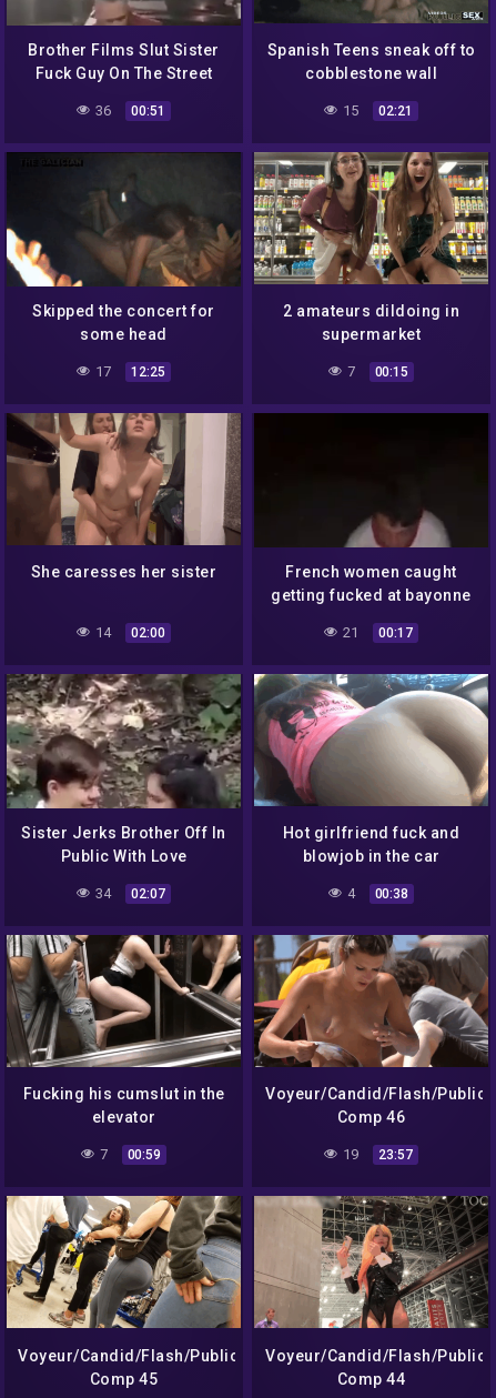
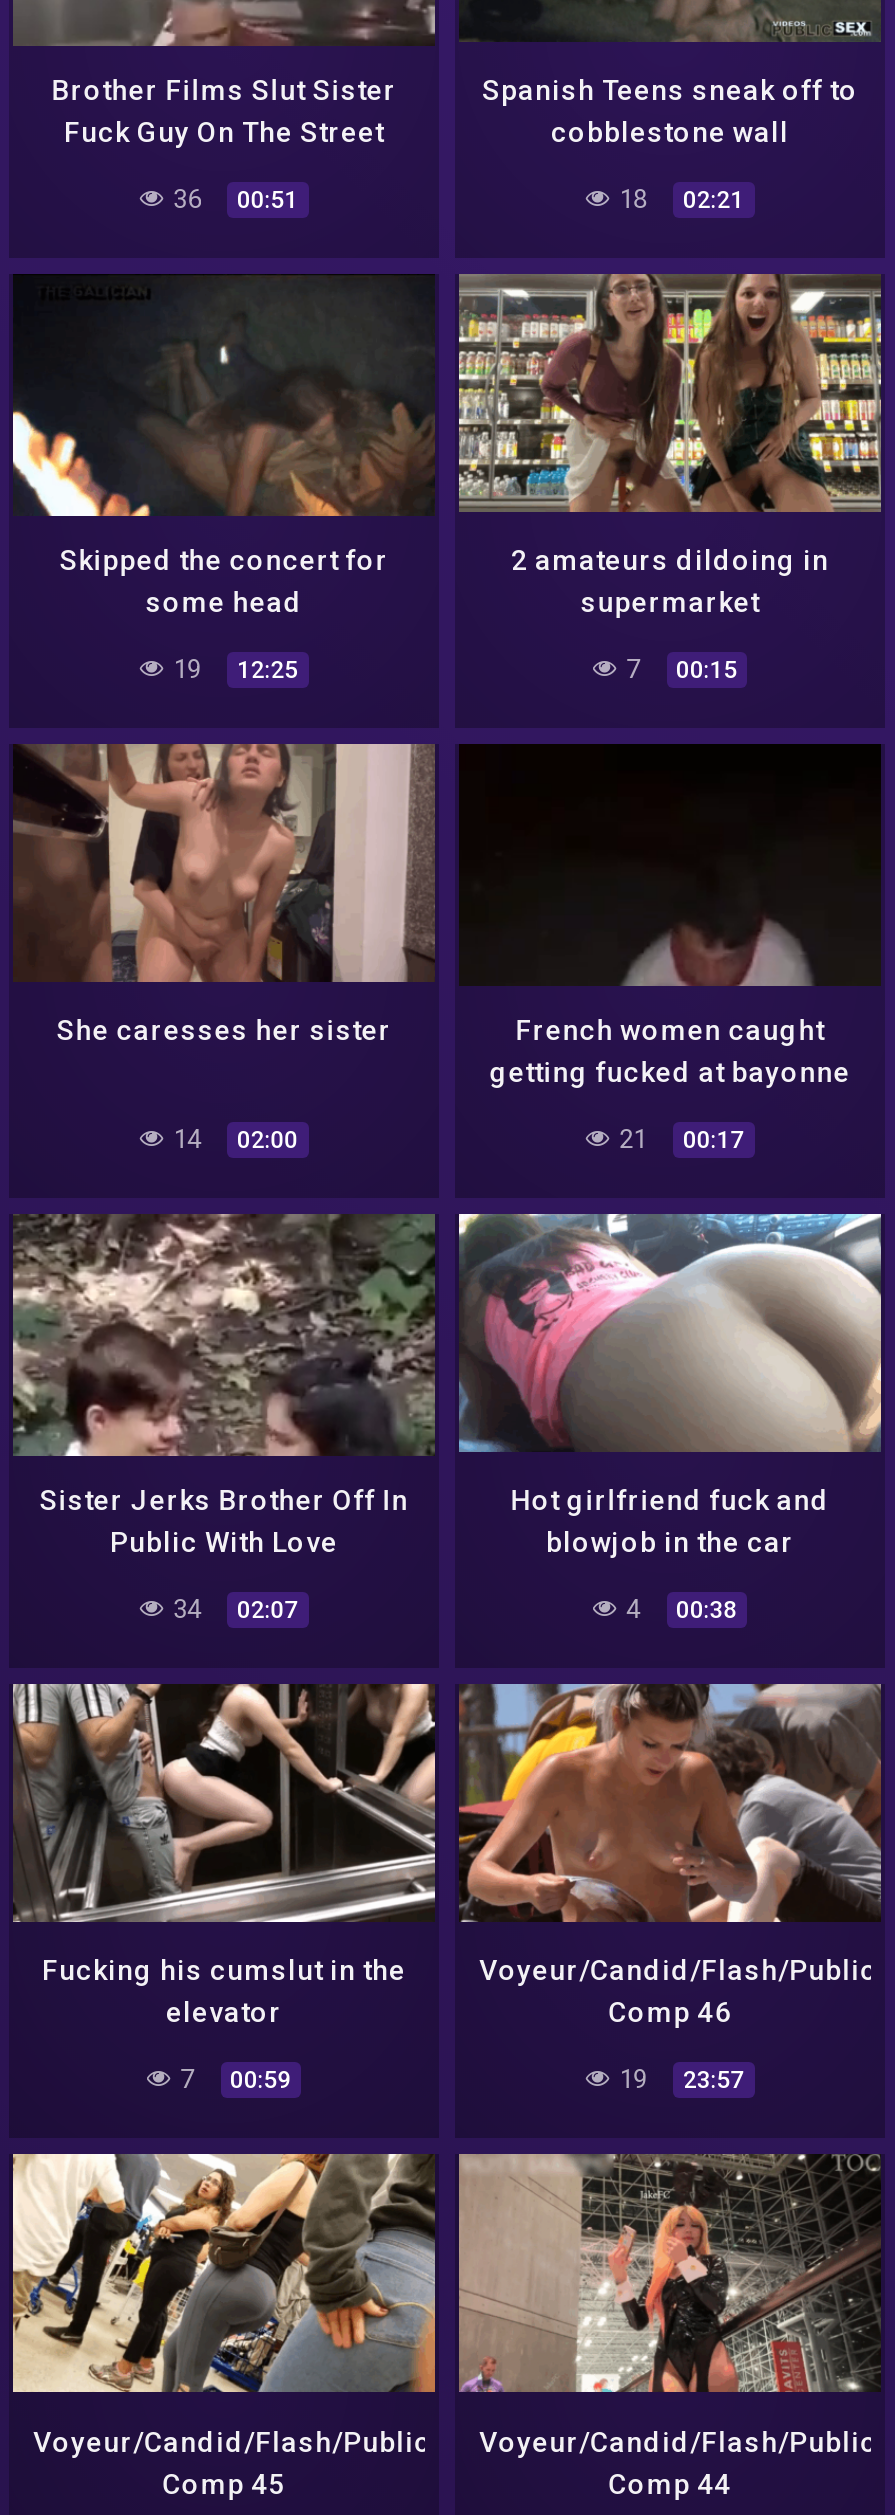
- 15 02:21
+ 18 02:21

- 17 12:25
+ 19 12:25
